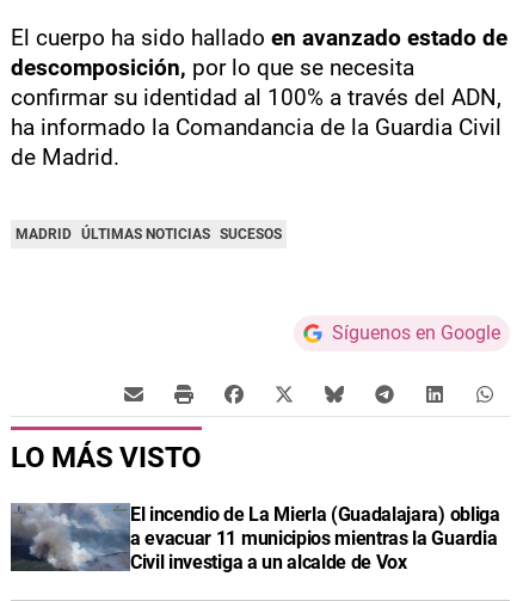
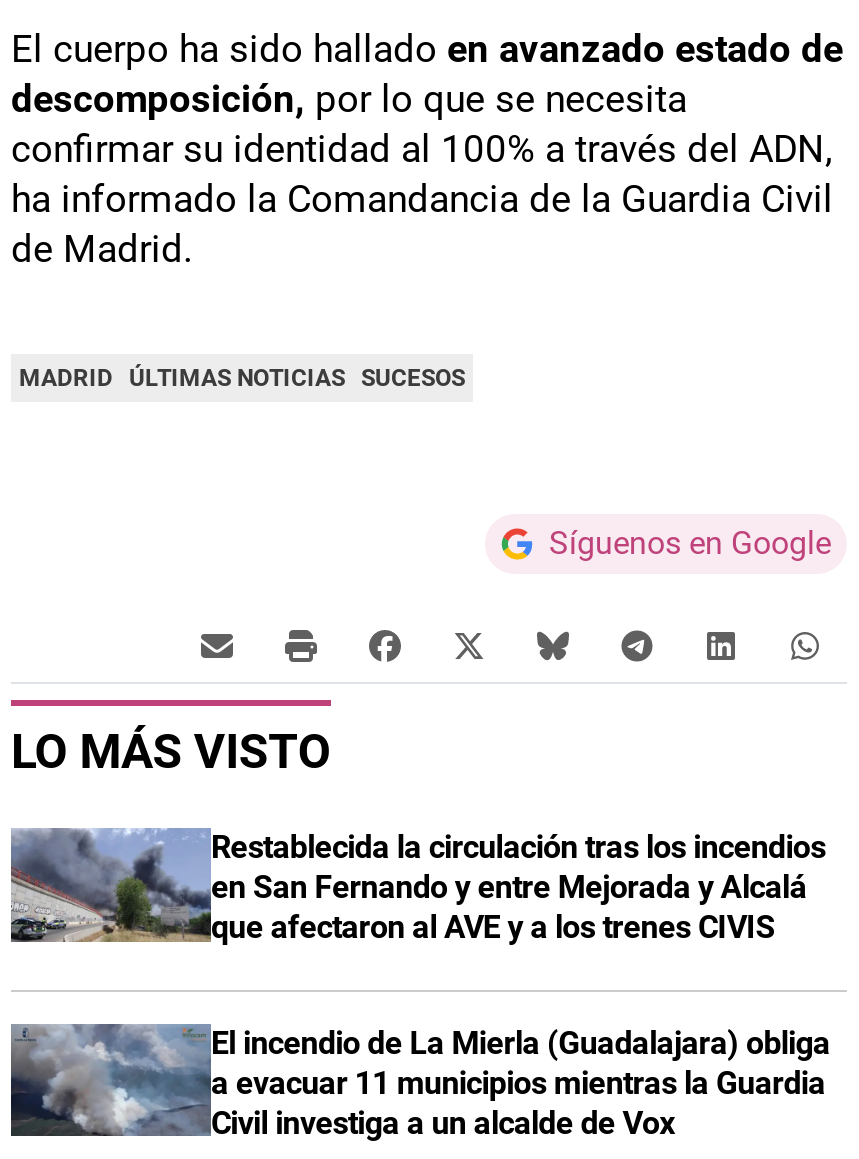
+ [image]
+ Restablecida la circulación tras los incendios
+ en San Fernando y entre Mejorada y Alcalá
+ que afectaron al AVE y a los trenes CIVIS
